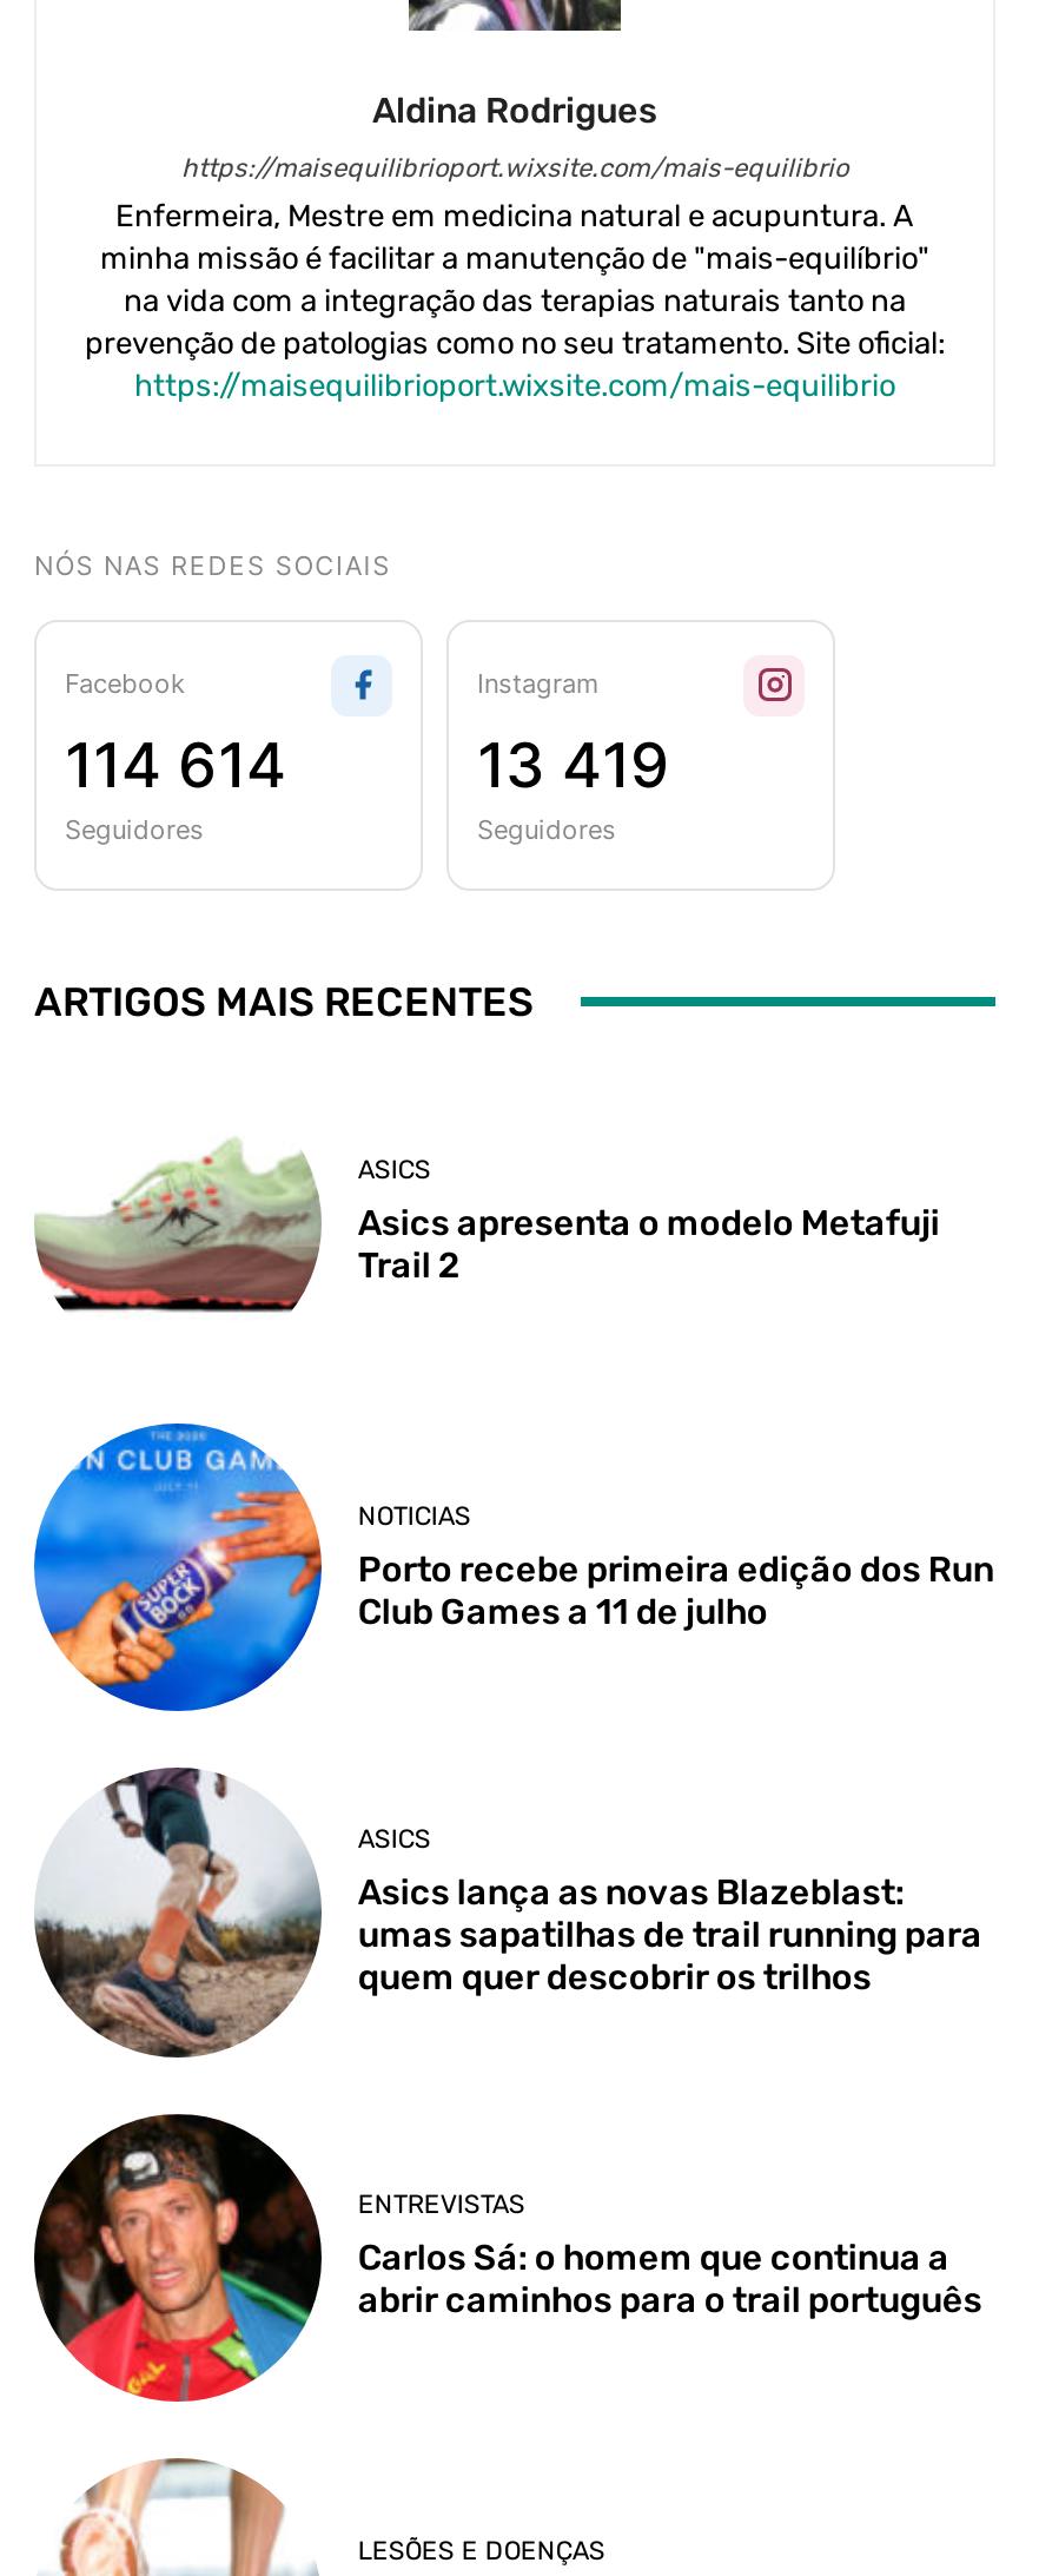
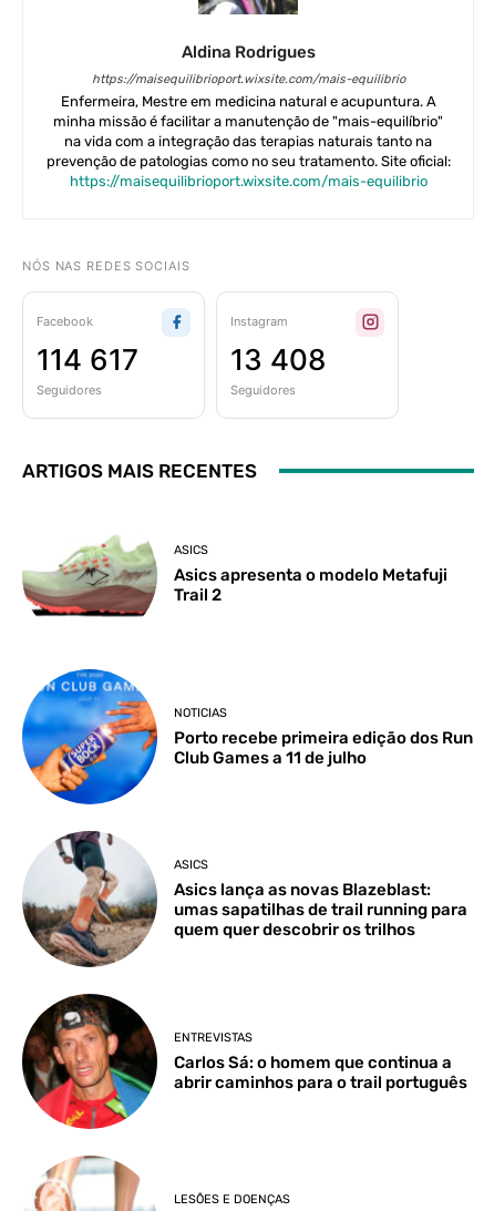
- 114 614
+ 114 617

- 13 419
+ 13 408
